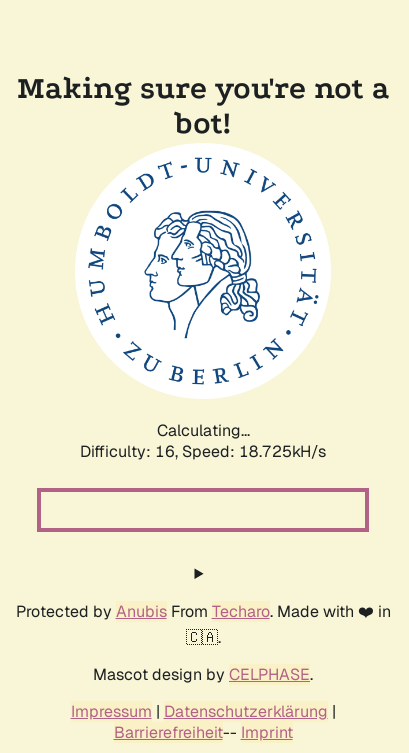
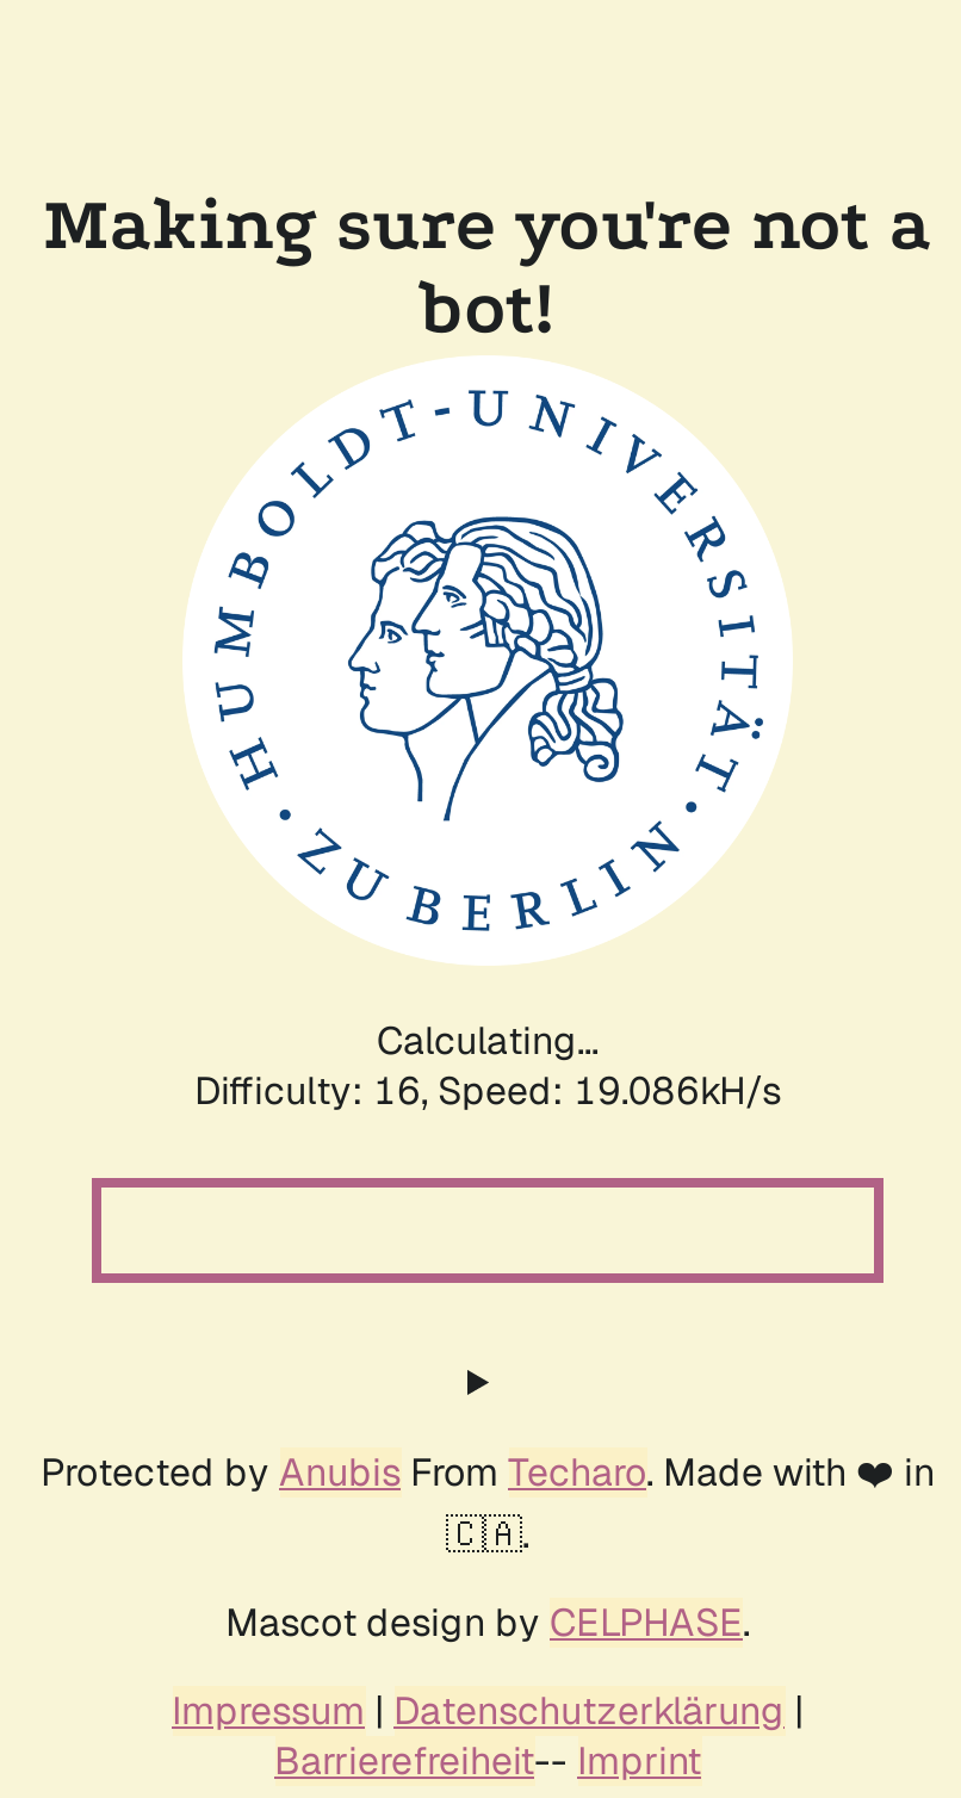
- Difficulty: 16, Speed: 18.725kH/s
+ Difficulty: 16, Speed: 19.086kH/s
